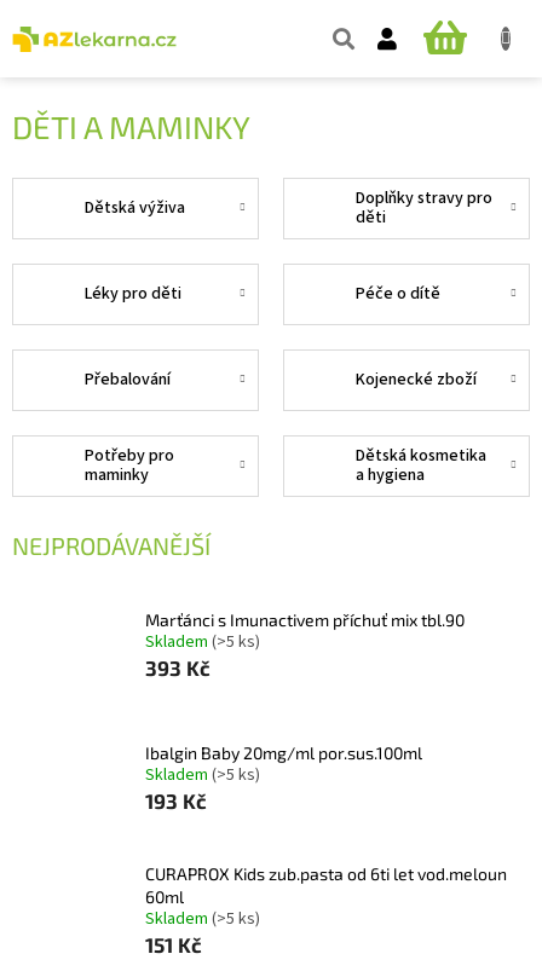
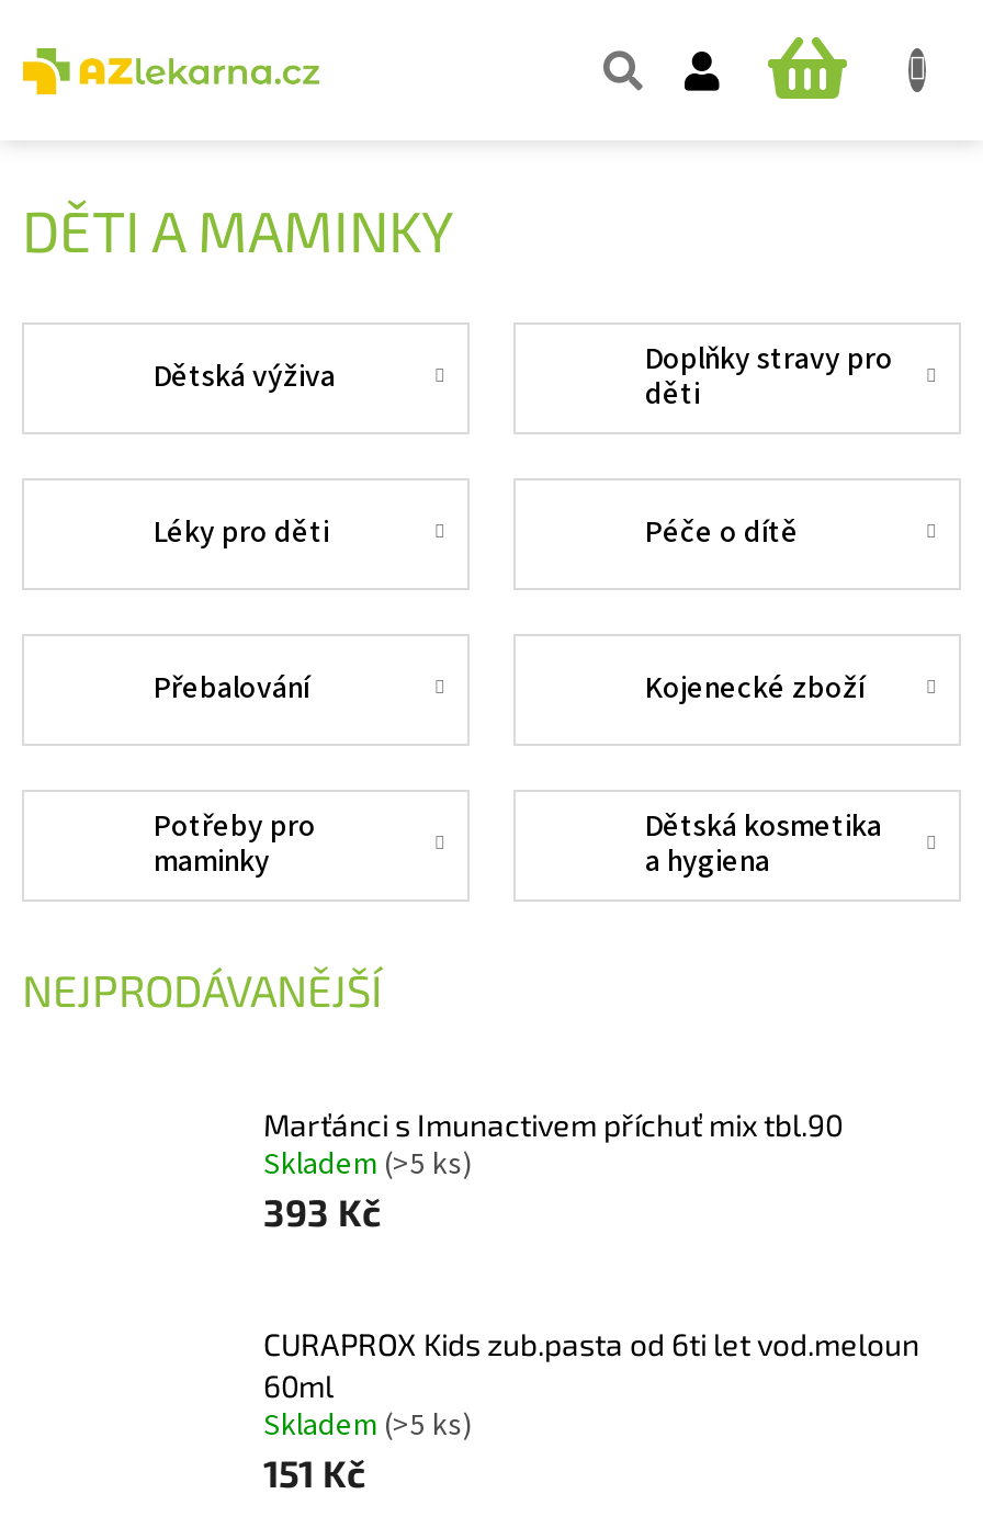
- Ibalgin Baby 20mg/ml por.sus.100ml
- Skladem (>5 ks)
- 193 Kč
